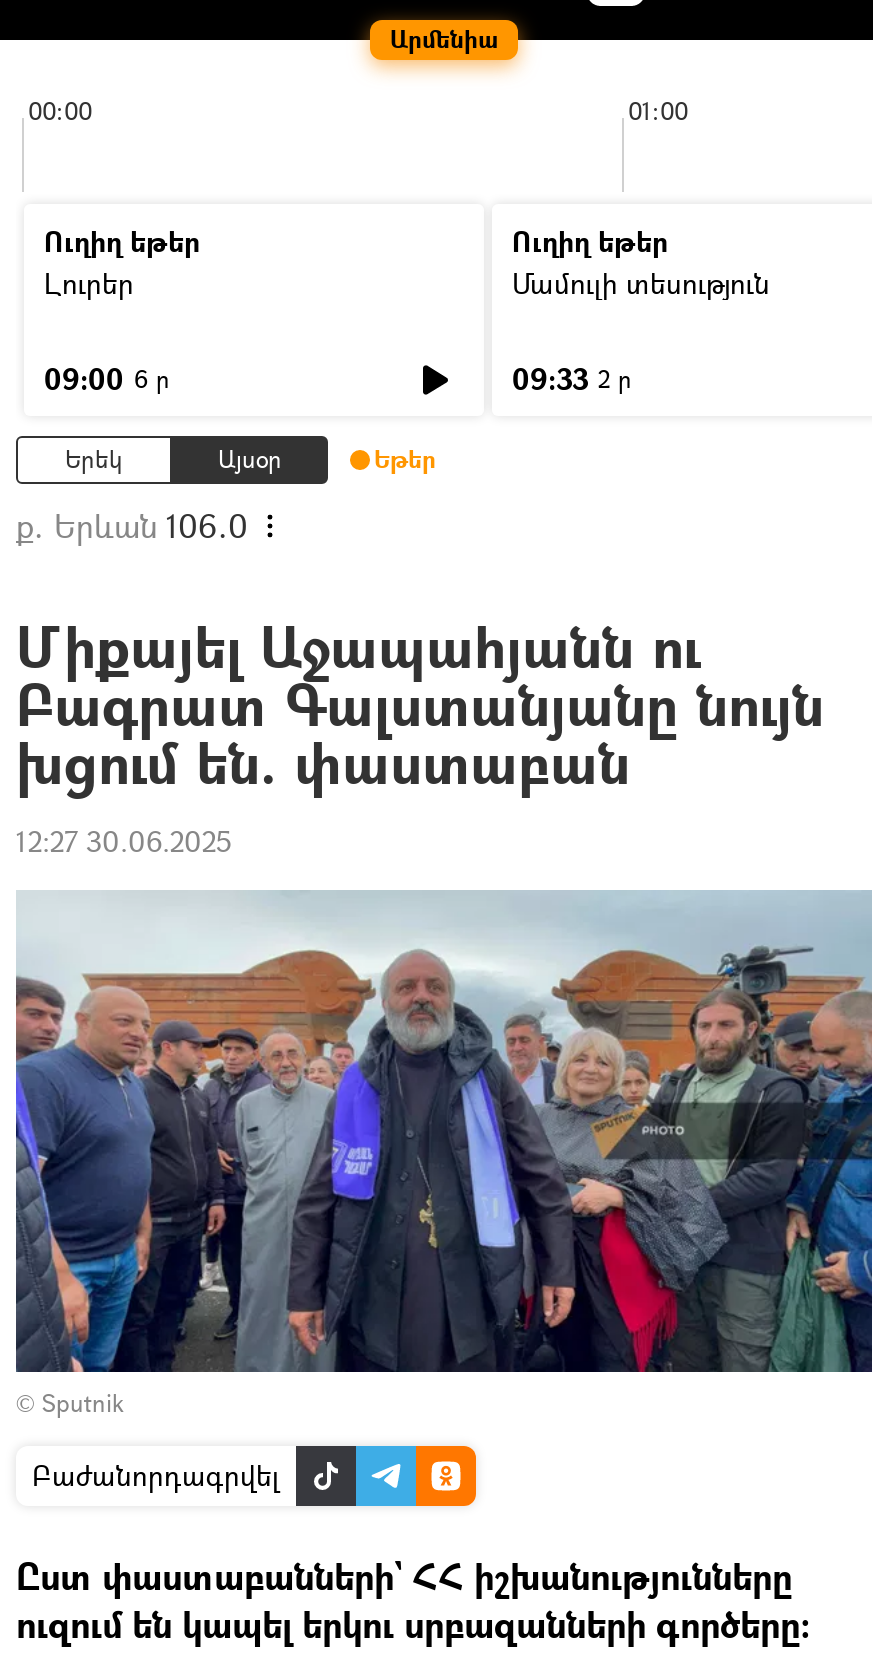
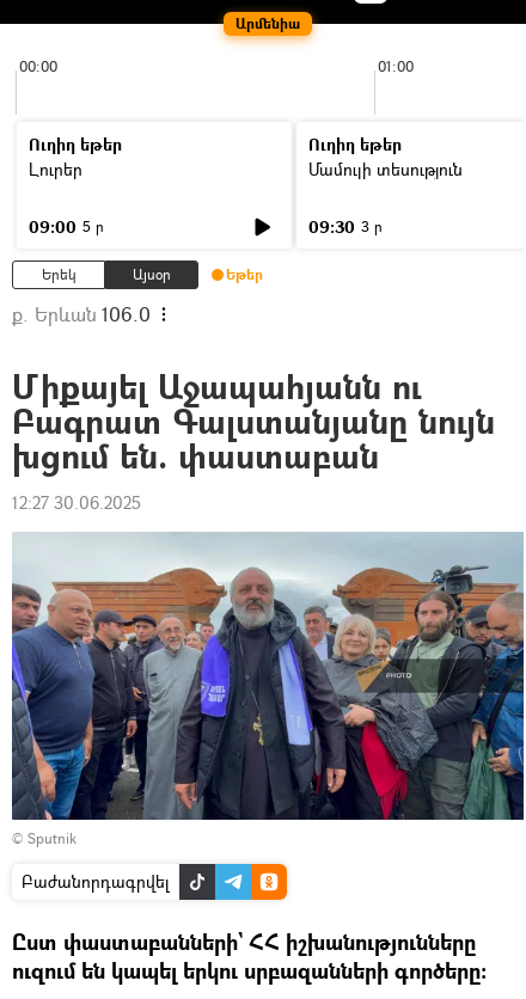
- 09:00 6 ր
+ 09:00 5 ր

- 09:33 2 ր
+ 09:30 3 ր
